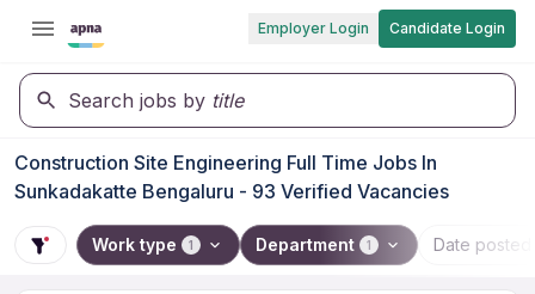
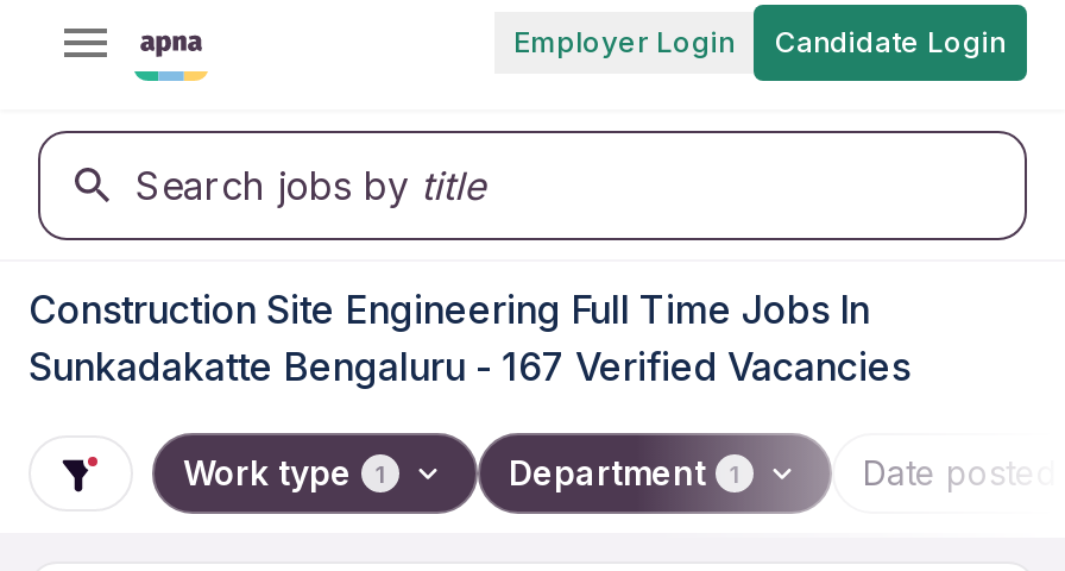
- Sunkadakatte Bengaluru - 93 Verified Vacancies
+ Sunkadakatte Bengaluru - 167 Verified Vacancies
